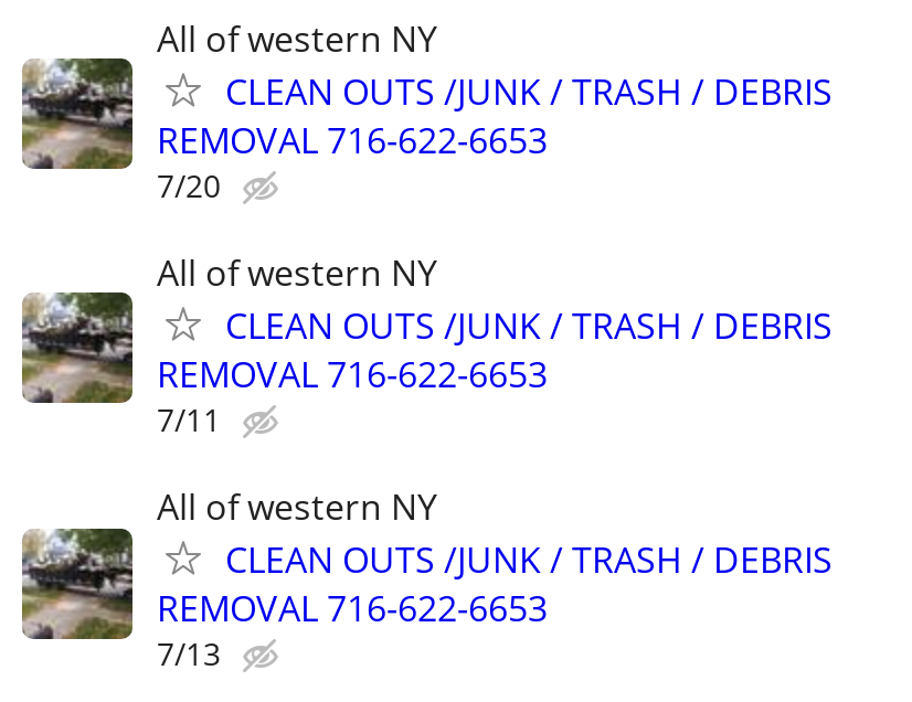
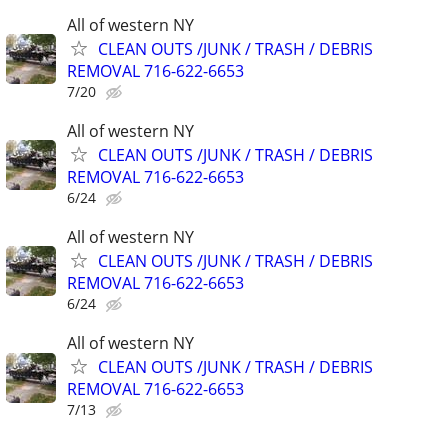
- 7/11
+ 6/24
+ All of western NY
+ CLEAN OUTS /JUNK / TRASH / DEBRIS
+ REMOVAL 716-622-6653
+ 6/24
